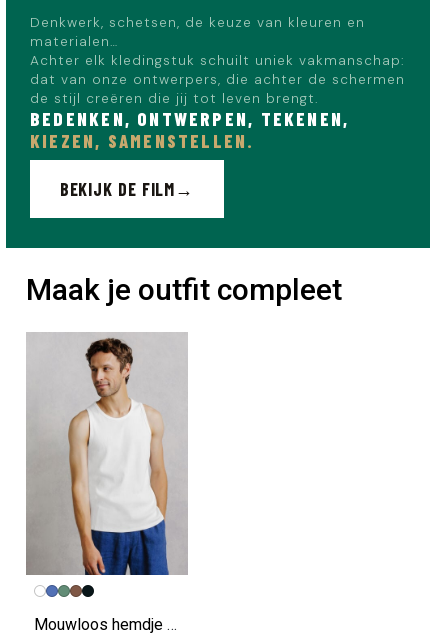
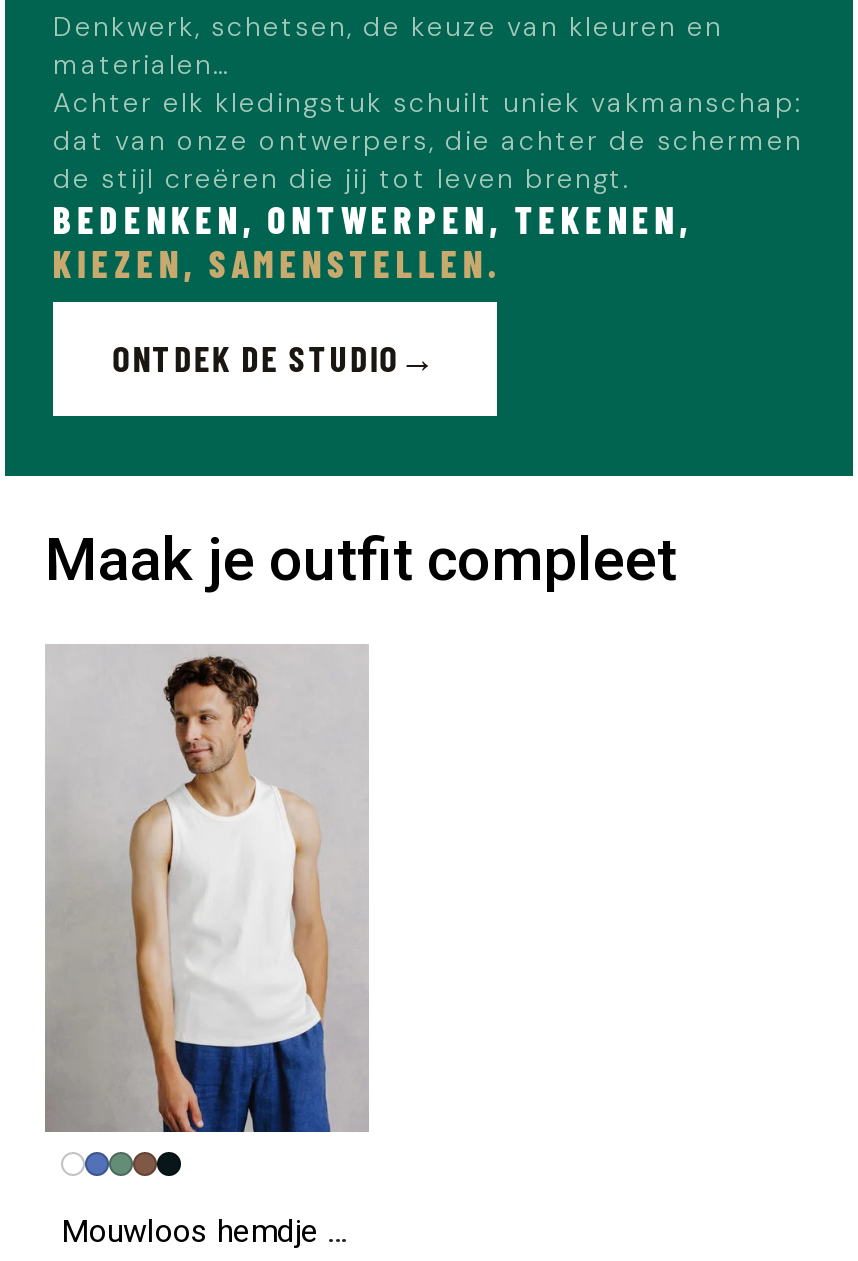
- BEKIJK DE FILM
+ ONTDEK DE STUDIO
